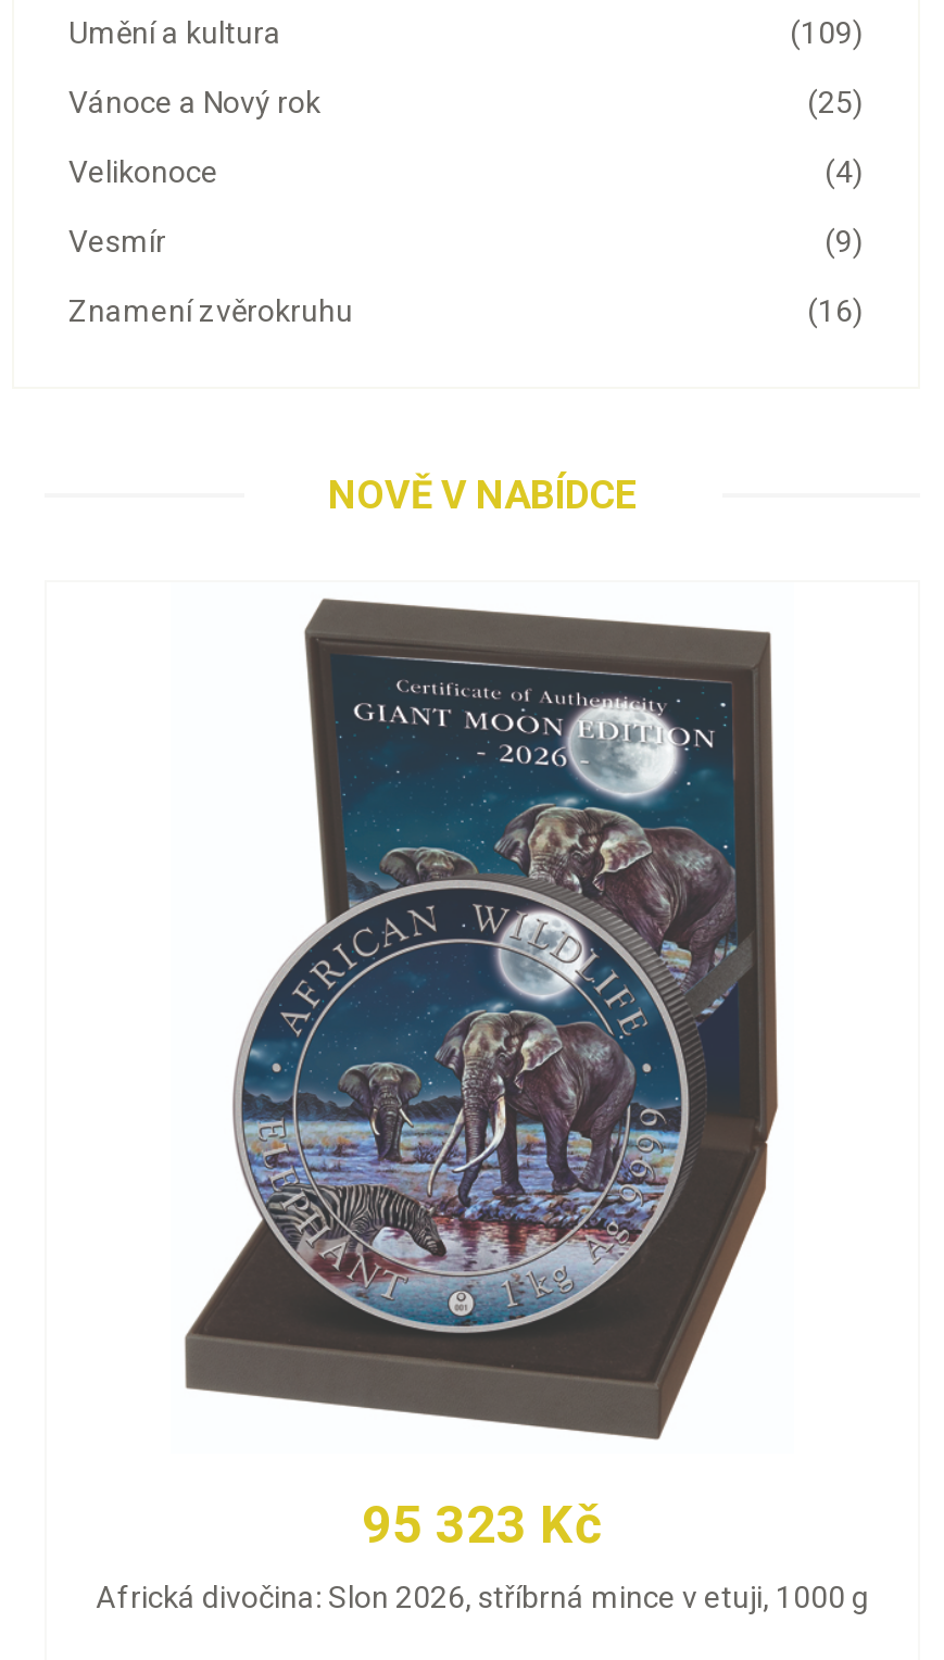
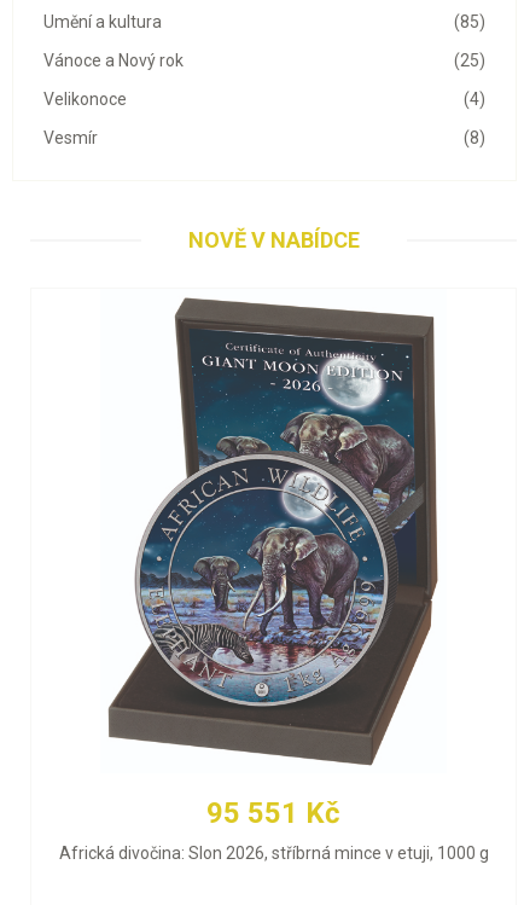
- (109)
+ (85)

- (9)
+ (8)

- (16)
- Znamení zvěrokruhu

- 95 323 Kč
+ 95 551 Kč
